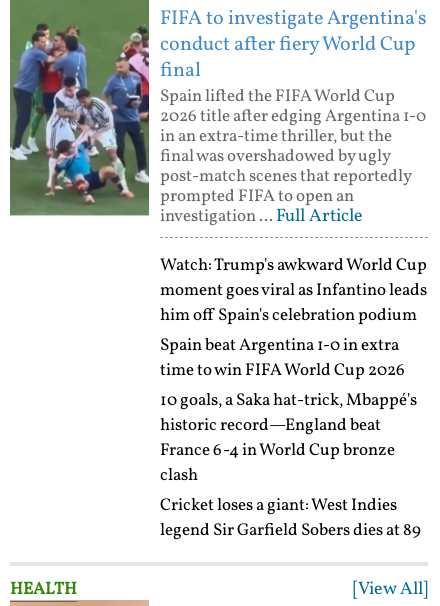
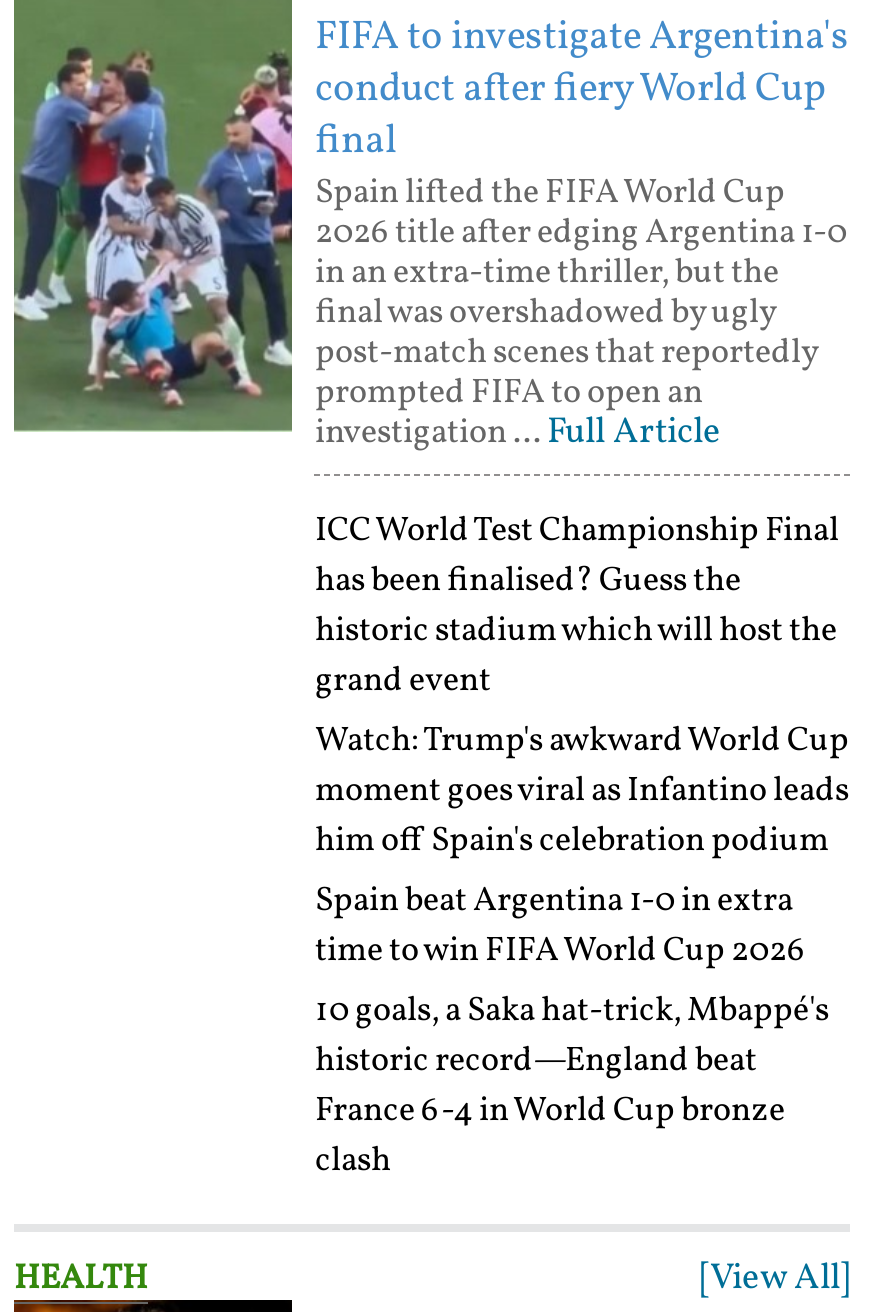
+ ICC World Test Championship Final
+ has been finalised? Guess the
+ historic stadium which will host the
+ grand event

moved down: Watch: Trump's awkward World Cup | moment goes viral as Infantino leads | him off Spain's celebration podium | ... | France 6-4 in World Cup bronze | clash

- Cricket loses a giant: West Indies
- legend Sir Garfield Sobers dies at 89
